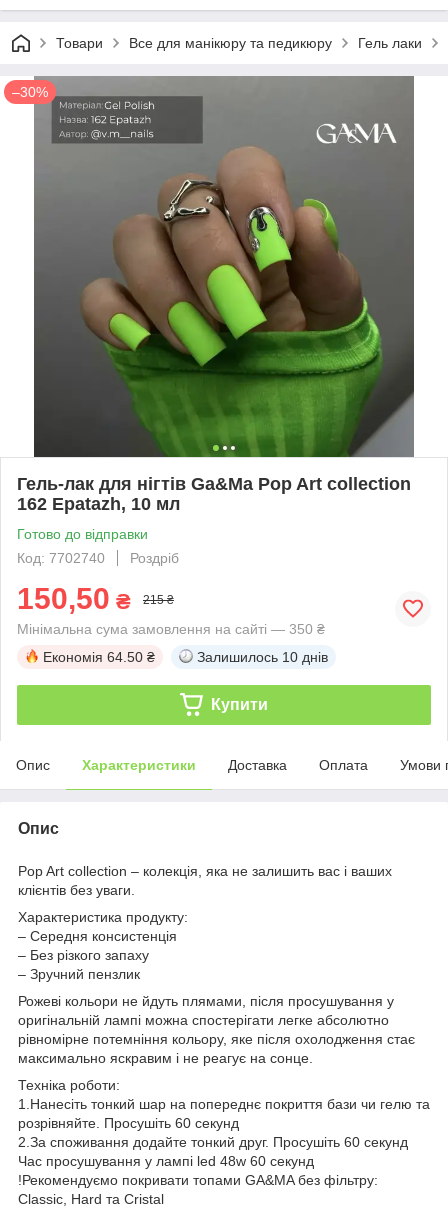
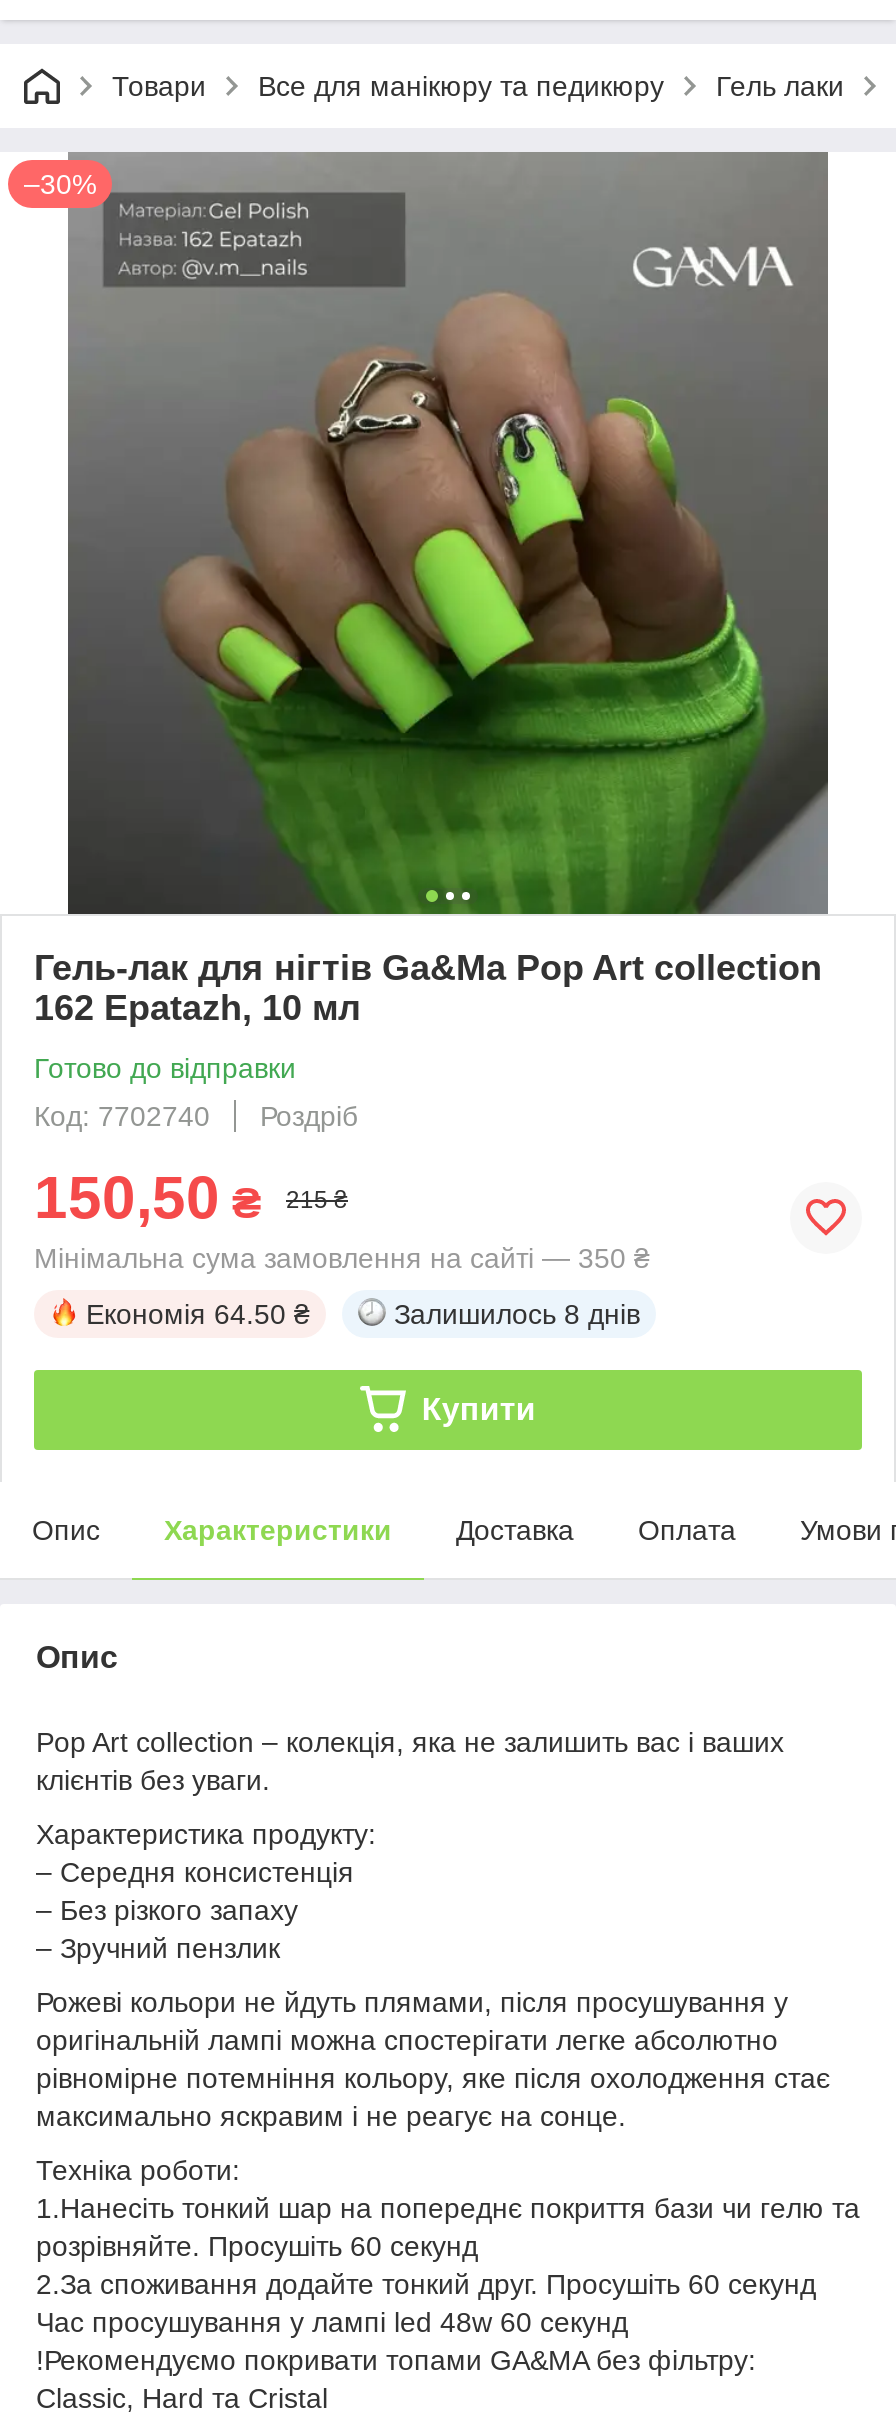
- Залишилось 10 днів
+ Залишилось 8 днів
